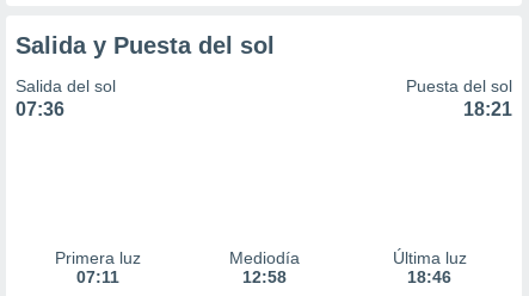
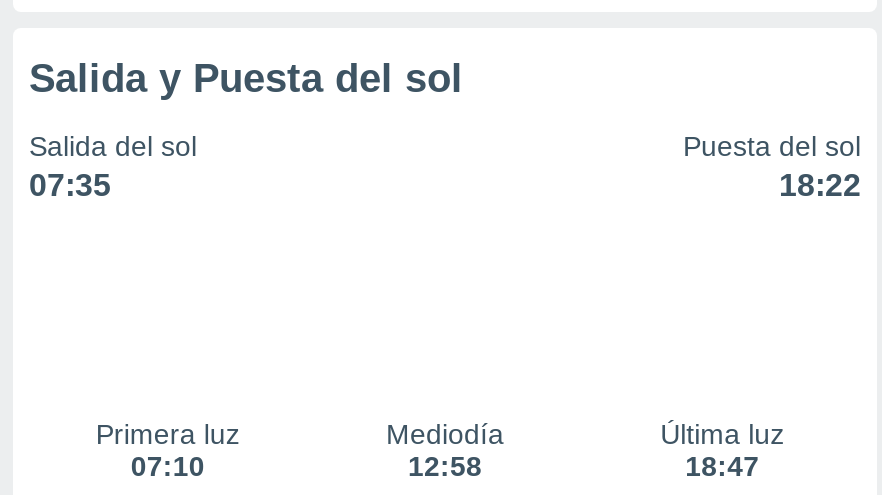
- 07:36
+ 07:35

- 18:21
+ 18:22

- 07:11
+ 07:10

- 18:46
+ 18:47
